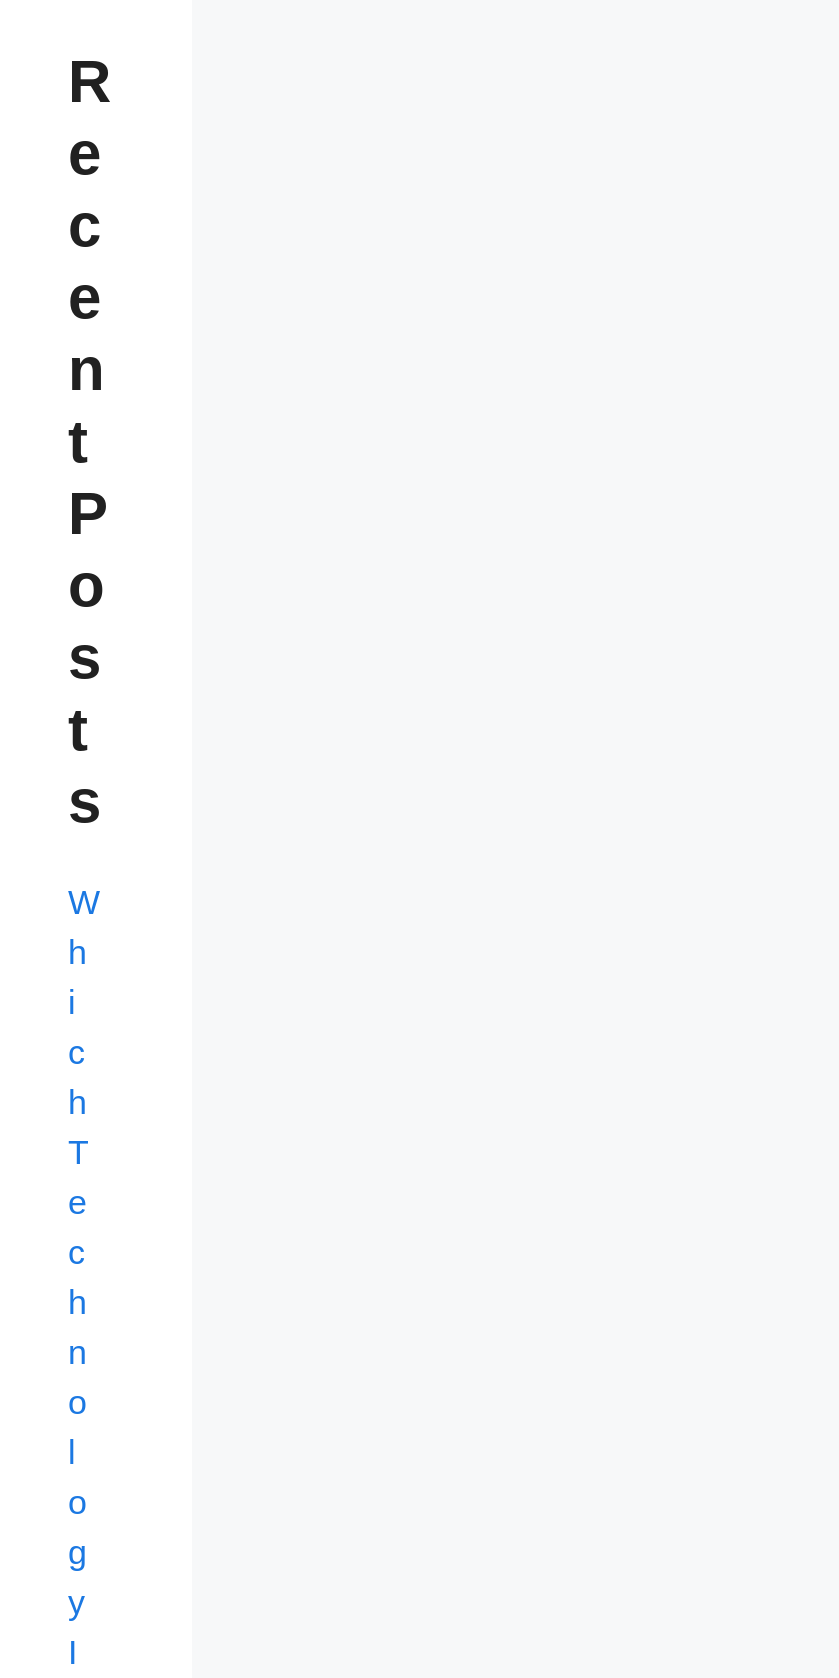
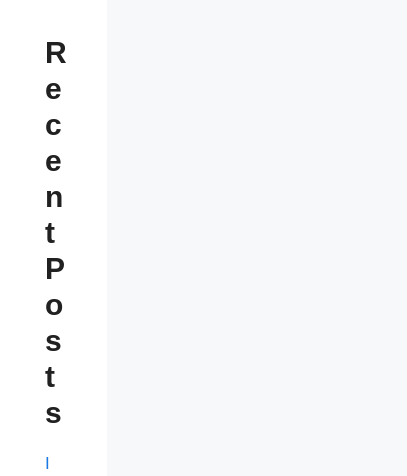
- W
- h
- i
- c
- h
- T
- e
- c
- h
- n
- o
- l
- o
- g
- y
